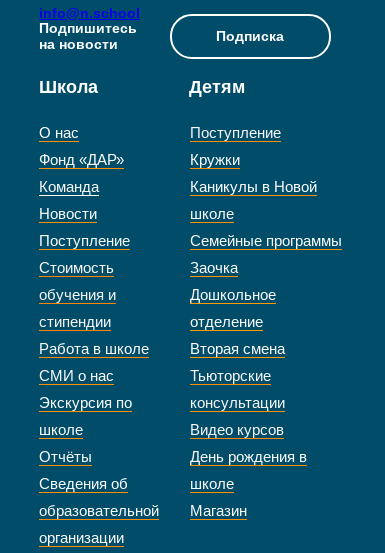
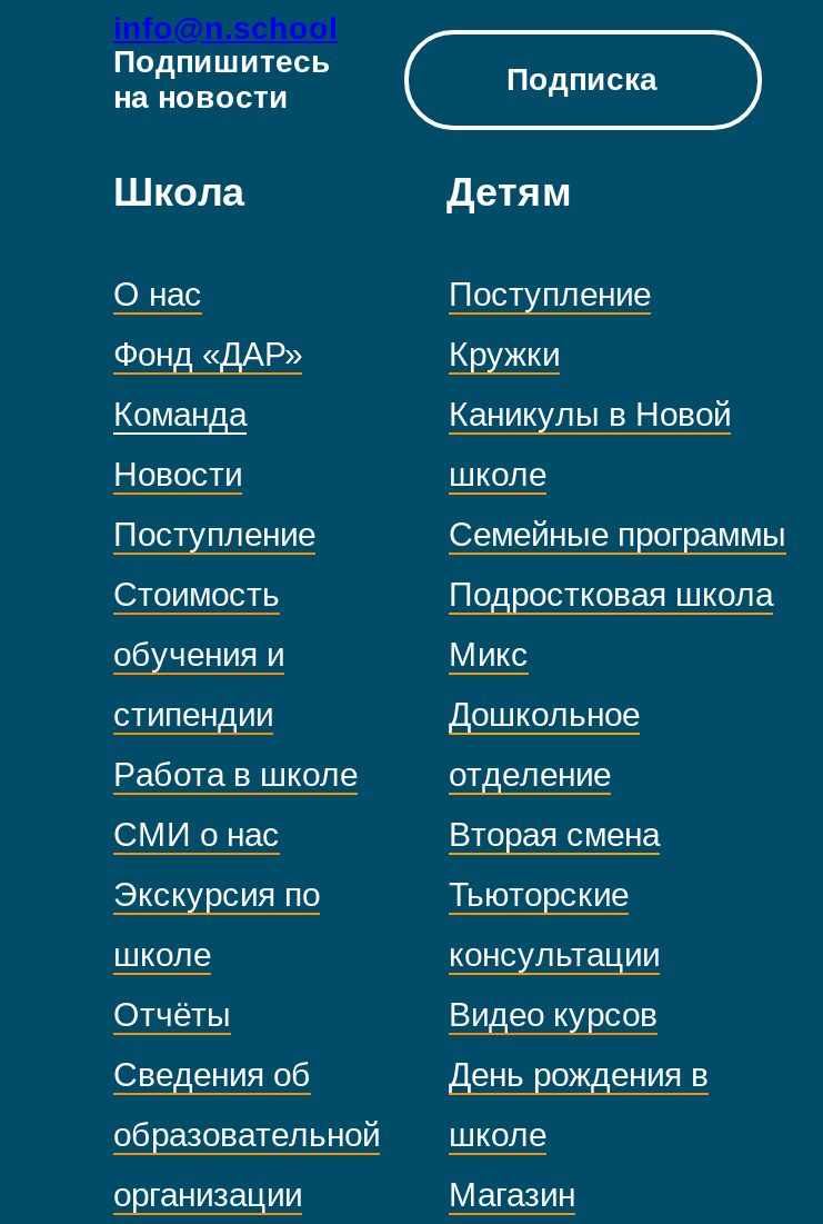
- Заочка
+ Подростковая школа
+ Микс

moved down: Дошкольное | отделение | Вторая смена | ... | школе | Магазин
